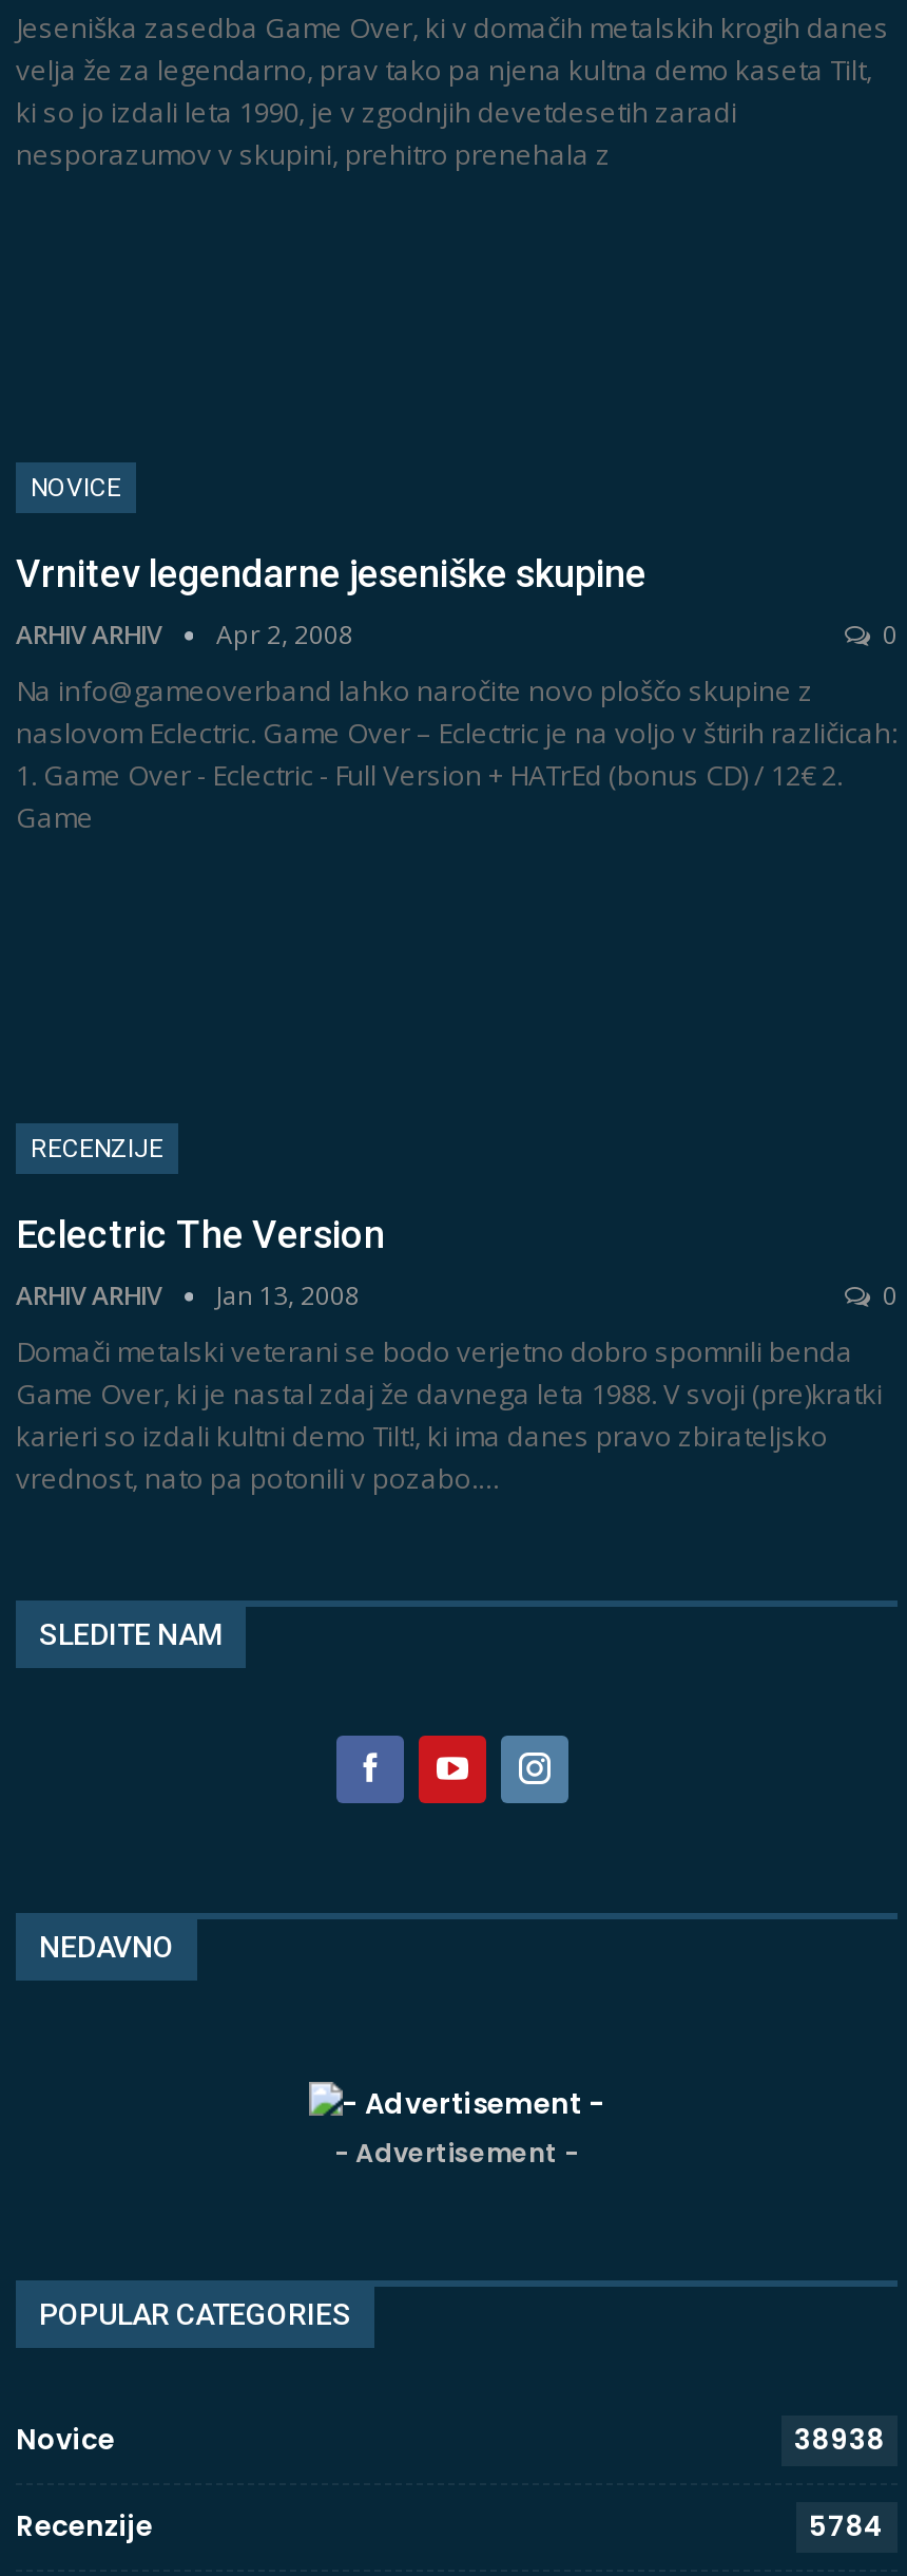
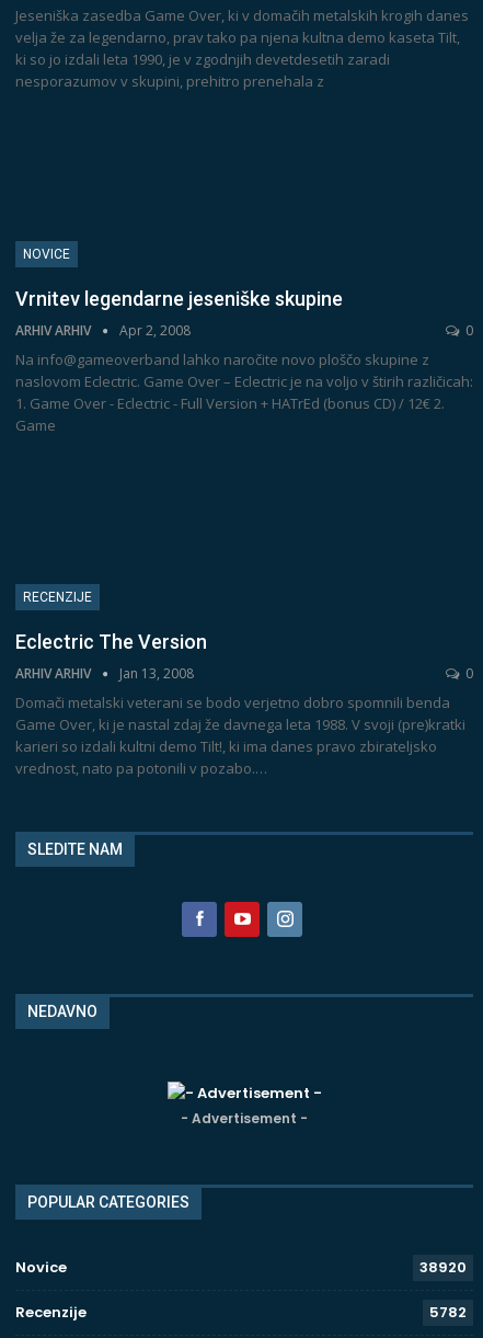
- 38938
+ 38920

- 5784
+ 5782
